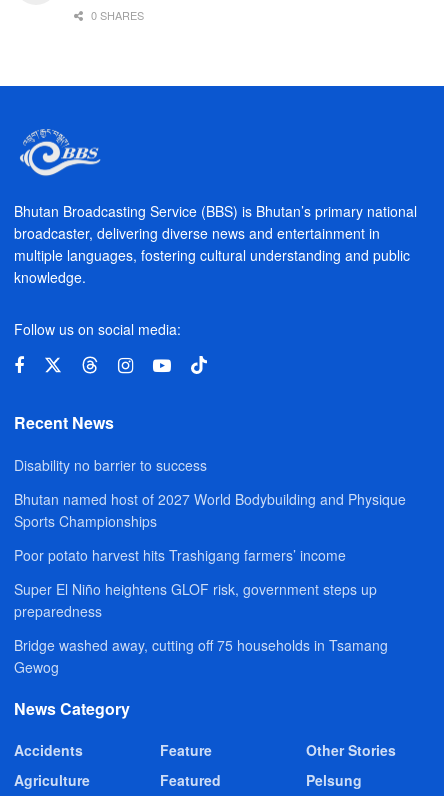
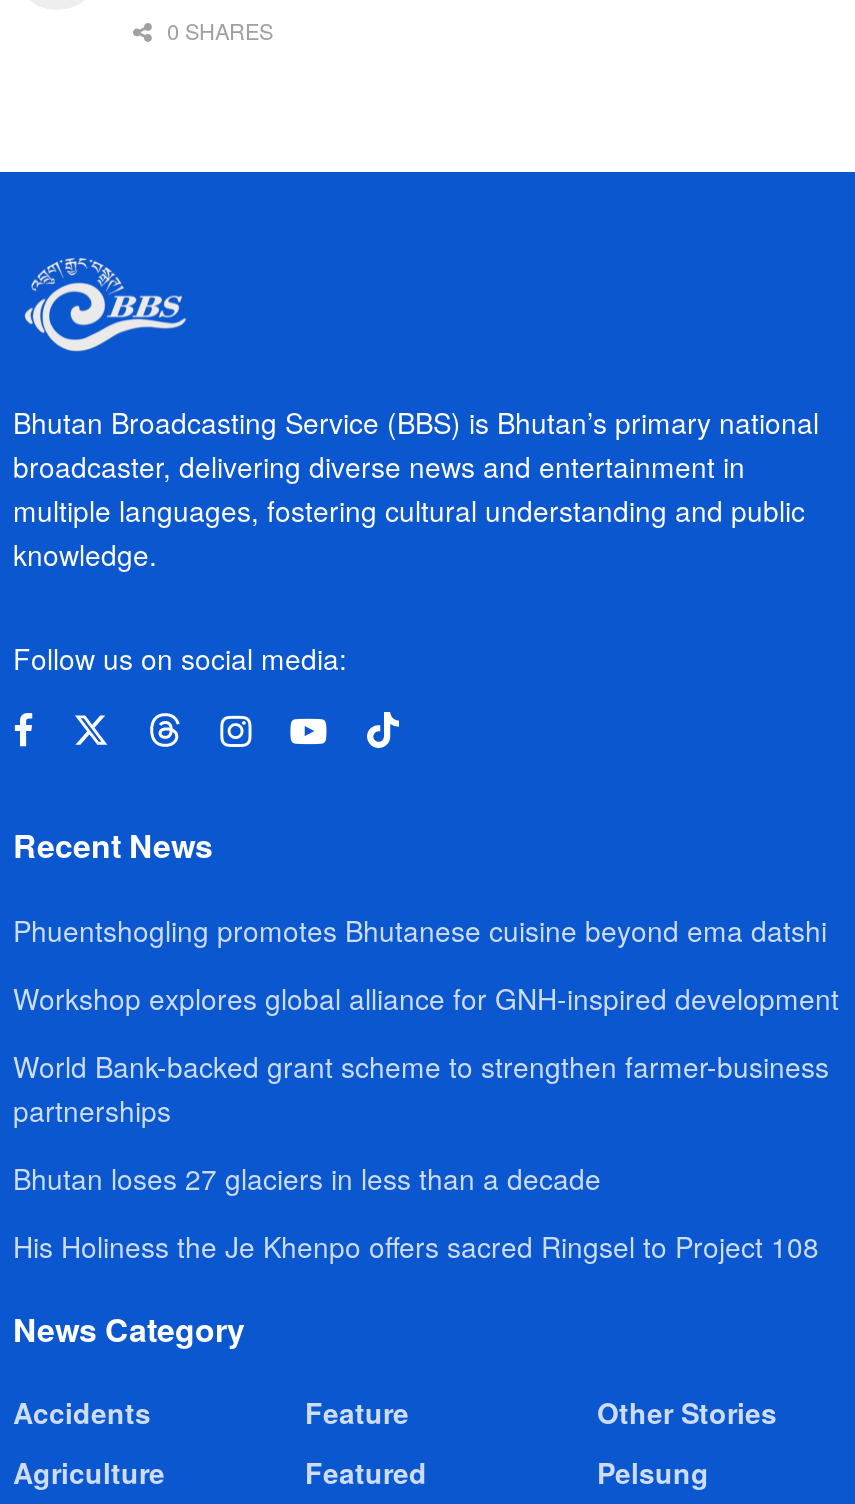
- Disability no barrier to success
+ Phuentshogling promotes Bhutanese cuisine beyond ema datshi

- Bhutan named host of 2027 World Bodybuilding and Physique
- Sports Championships
+ Workshop explores global alliance for GNH-inspired development

- Poor potato harvest hits Trashigang farmers’ income
+ World Bank-backed grant scheme to strengthen farmer-business
+ partnerships

- Super El Niño heightens GLOF risk, government steps up
- preparedness
+ Bhutan loses 27 glaciers in less than a decade

- Bridge washed away, cutting off 75 households in Tsamang
- Gewog
+ His Holiness the Je Khenpo offers sacred Ringsel to Project 108
